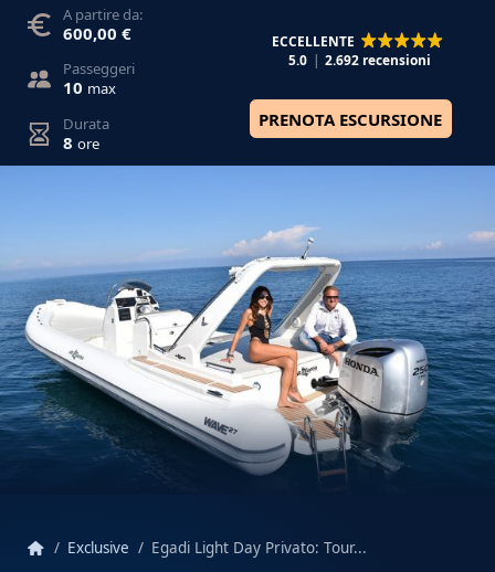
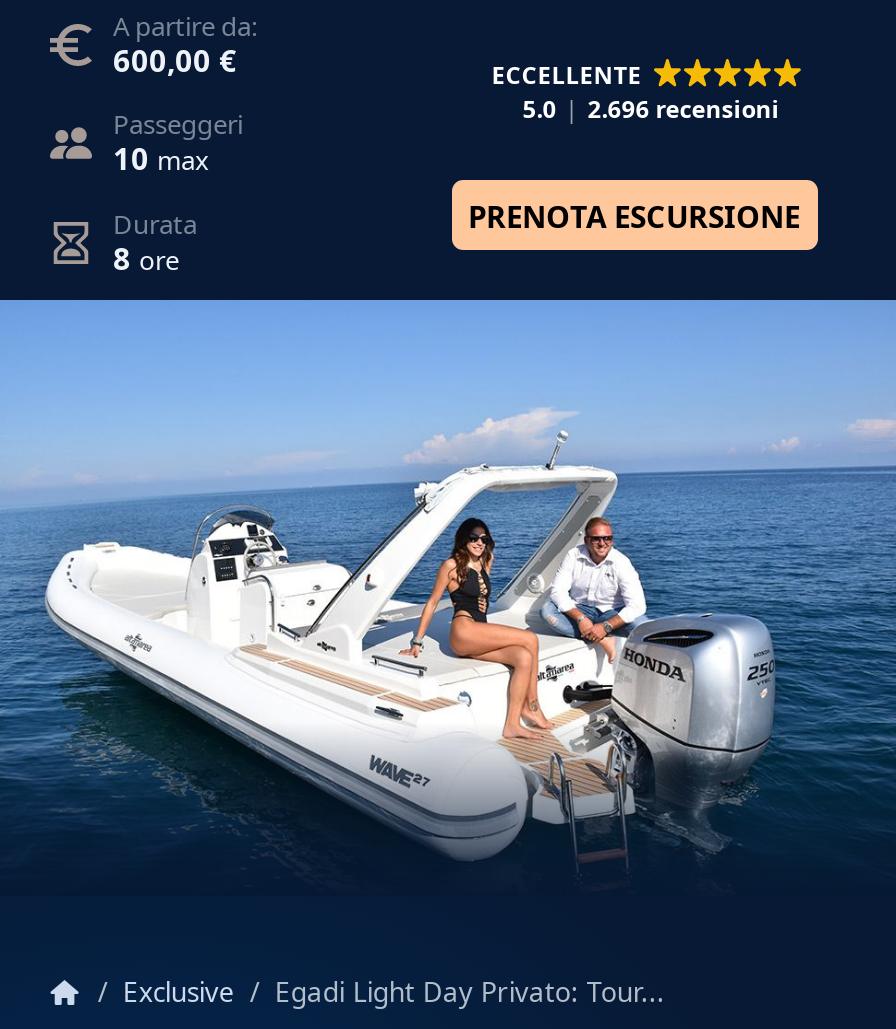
- 5.0 2.692 recensioni
+ 5.0 2.696 recensioni
